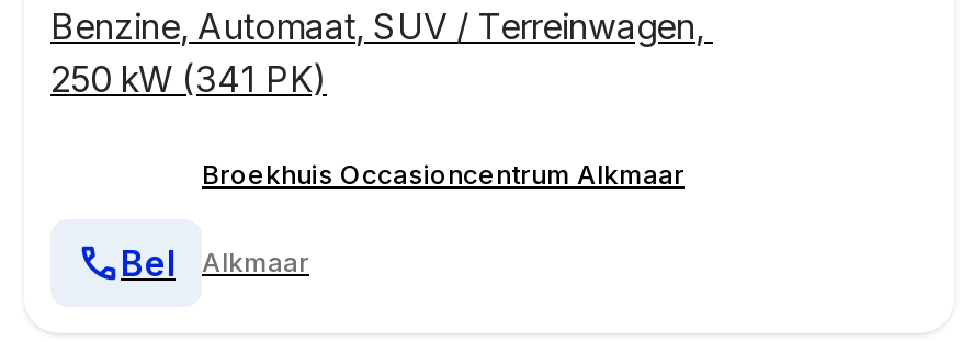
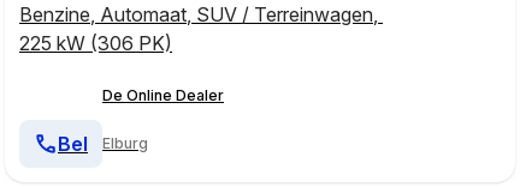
- 250 kW (341 PK)
+ 225 kW (306 PK)

- Broekhuis Occasioncentrum Alkmaar
+ De Online Dealer

- Alkmaar
+ Elburg
